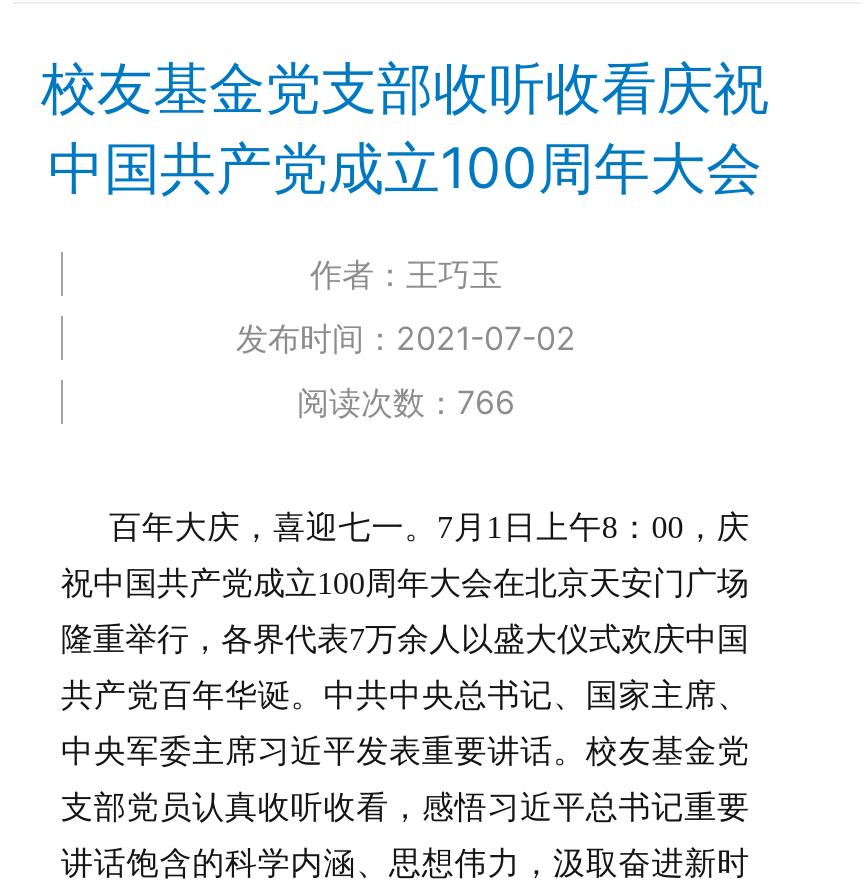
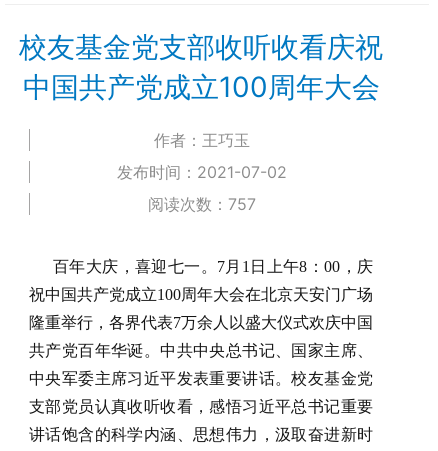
- 阅读次数：766
+ 阅读次数：757
